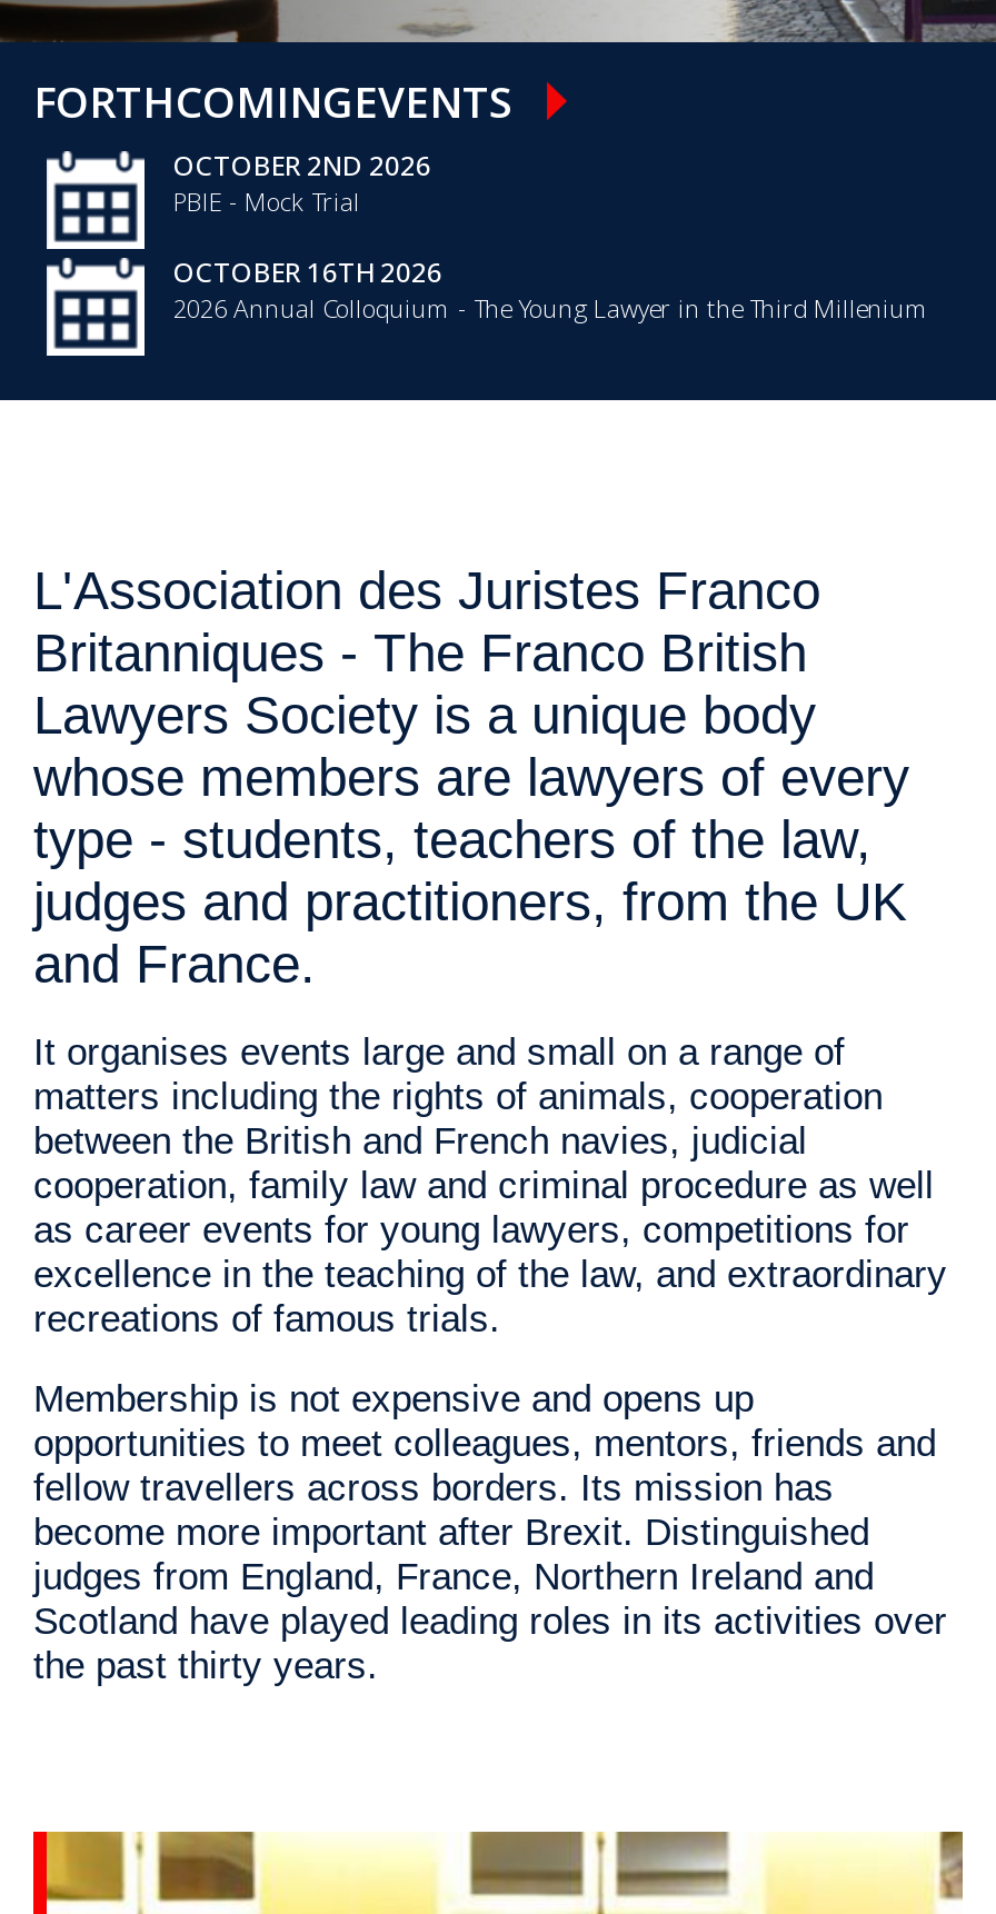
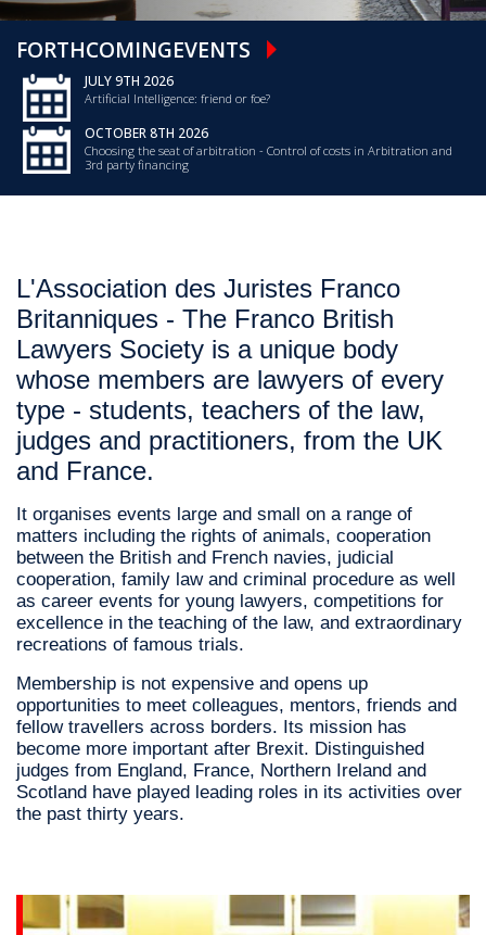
- OCTOBER 2ND 2026
- PBIE - Mock Trial
+ JULY 9TH 2026
+ Artificial Intelligence: friend or foe?

- OCTOBER 16TH 2026
- 2026 Annual Colloquium - The Young Lawyer in the Third Millenium
+ OCTOBER 8TH 2026
+ Choosing the seat of arbitration - Control of costs in Arbitration and
+ 3rd party financing
